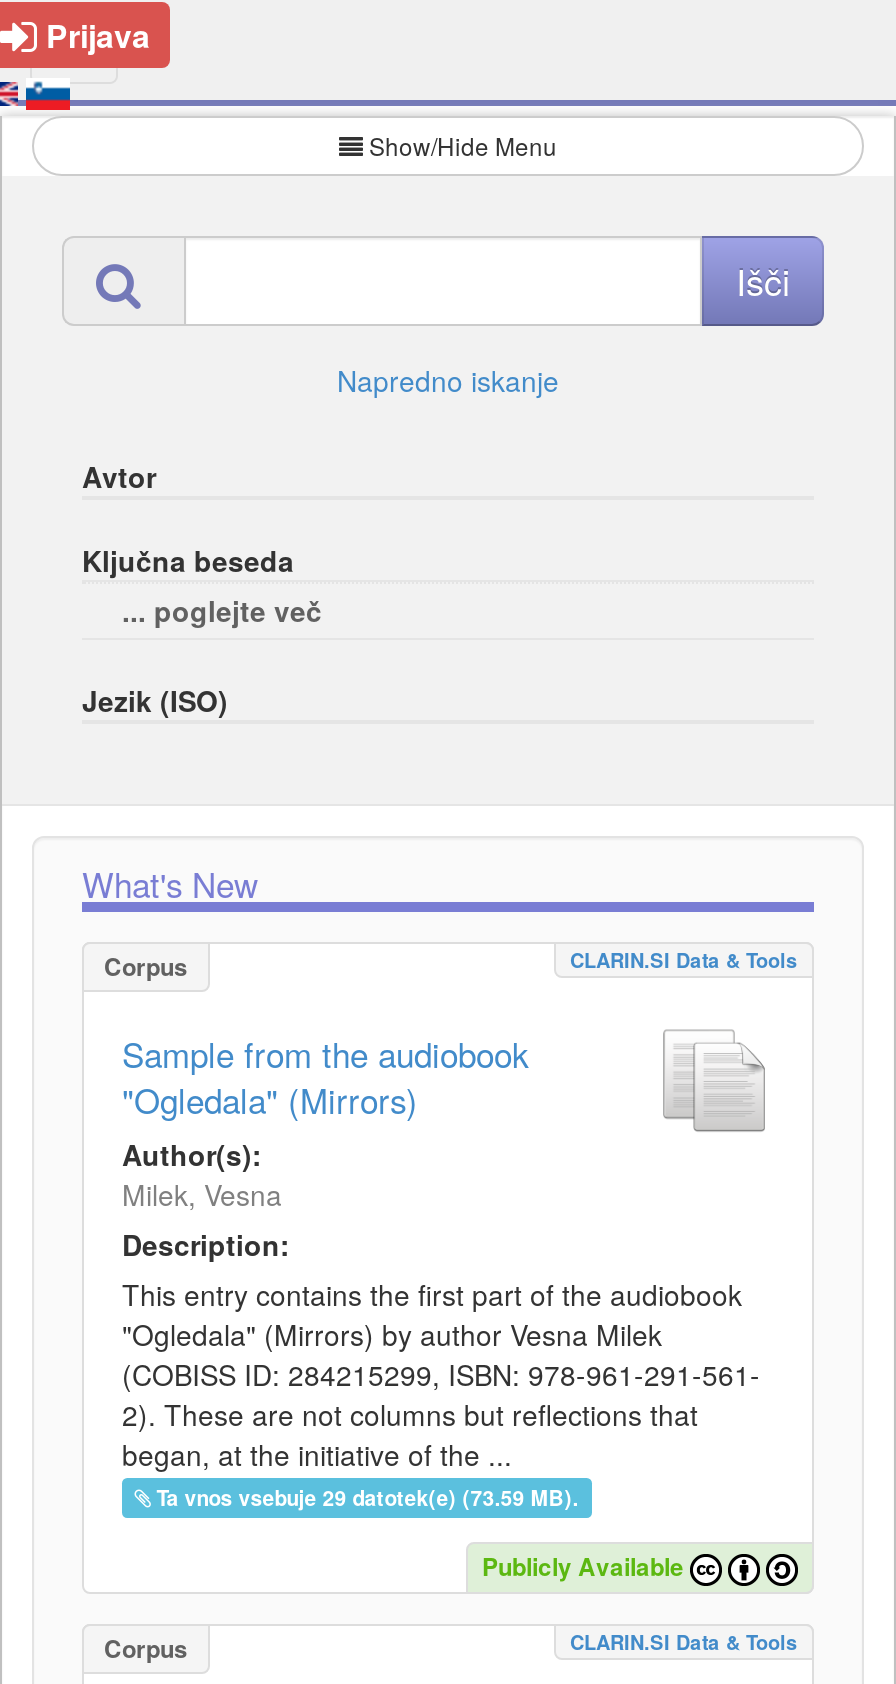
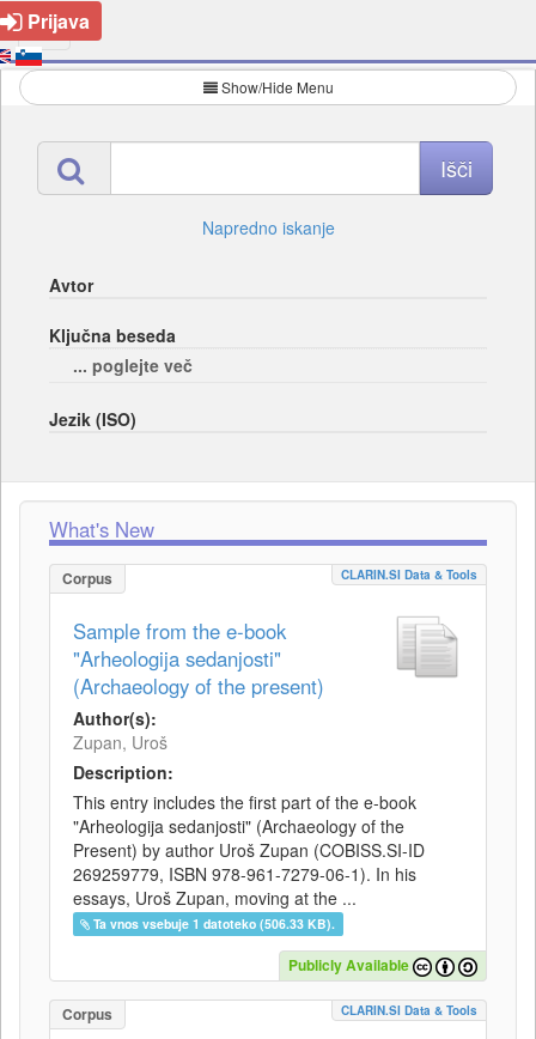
- Sample from the audiobook
- "Ogledala" (Mirrors)
+ Sample from the e-book
+ "Arheologija sedanjosti"
+ (Archaeology of the present)

- Milek, Vesna
+ Zupan, Uroš

- This entry contains the first part of the audiobook
- "Ogledala" (Mirrors) by author Vesna Milek
- (COBISS ID: 284215299, ISBN: 978-961-291-561-
- 2). These are not columns but reflections that
- began, at the initiative of the ...
- Ta vnos vsebuje 29 datotek(e) (73.59 MB).
+ This entry includes the first part of the e-book
+ "Arheologija sedanjosti" (Archaeology of the
+ Present) by author Uroš Zupan (COBISS.SI-ID
+ 269259779, ISBN 978-961-7279-06-1). In his
+ essays, Uroš Zupan, moving at the ...
+ Ta vnos vsebuje 1 datoteko (506.33 KB).
